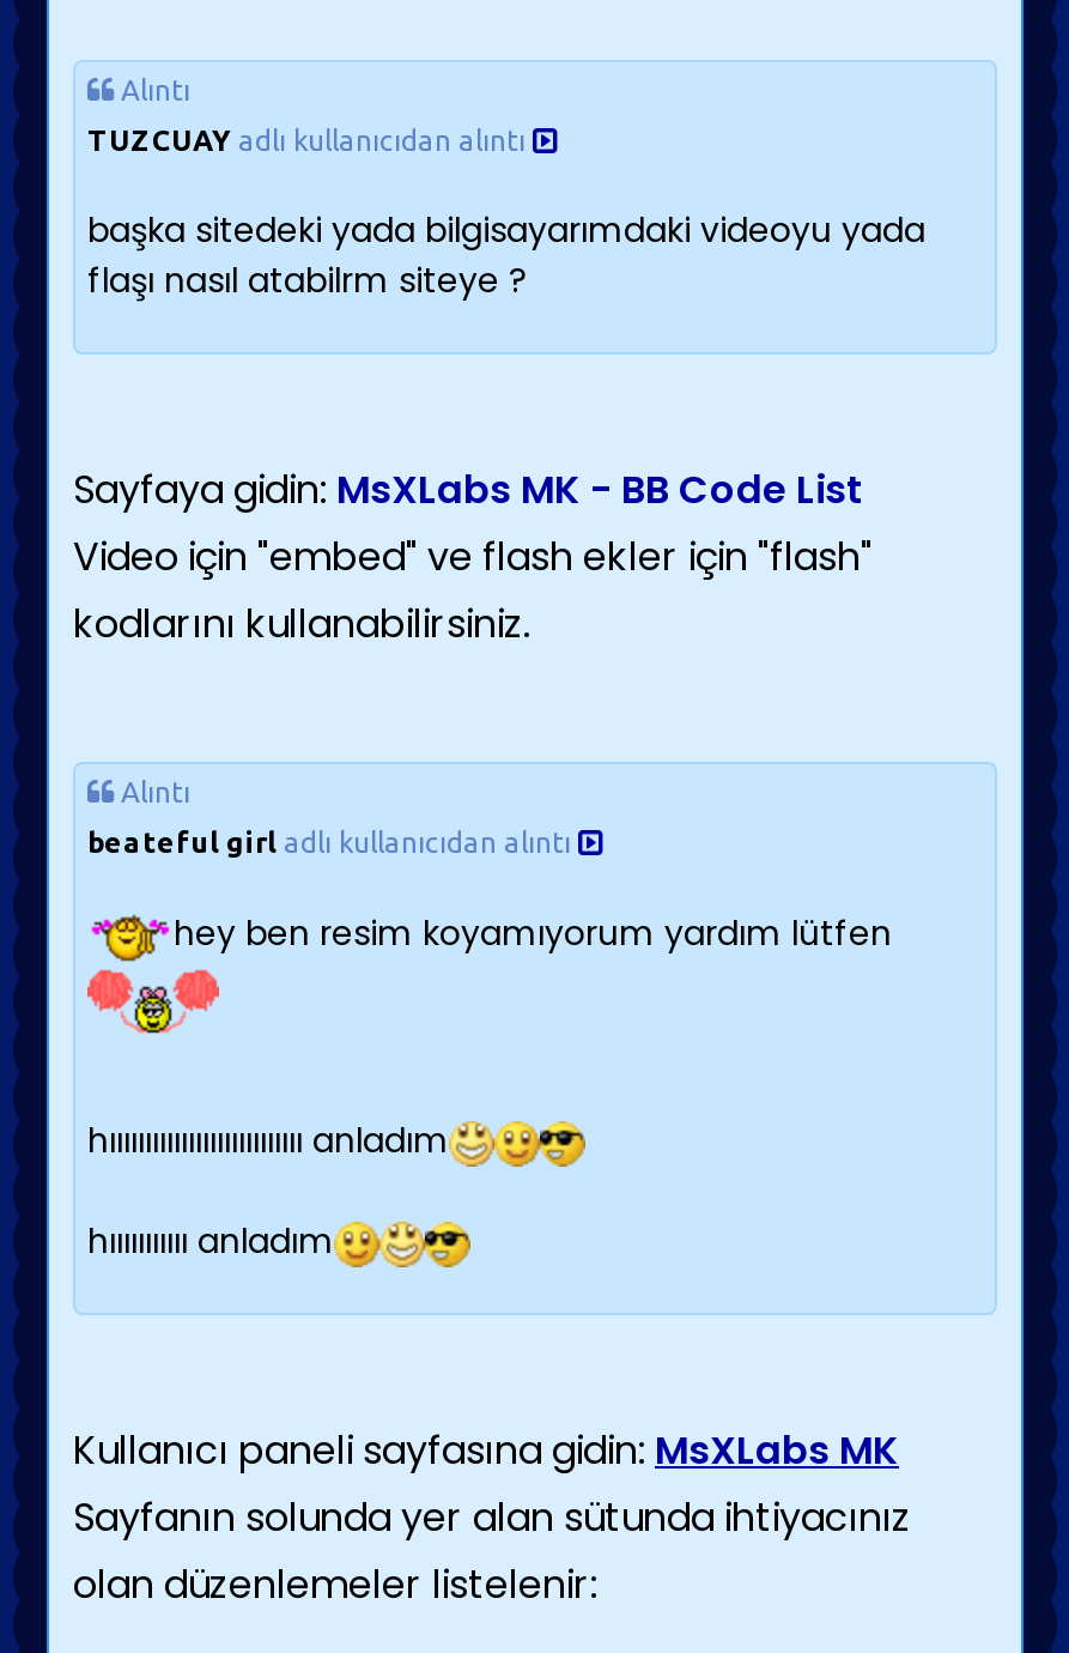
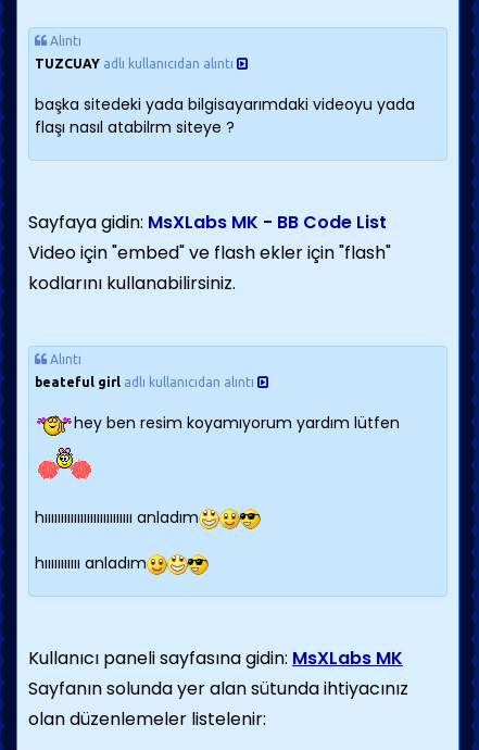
- [image]
+ [image]
